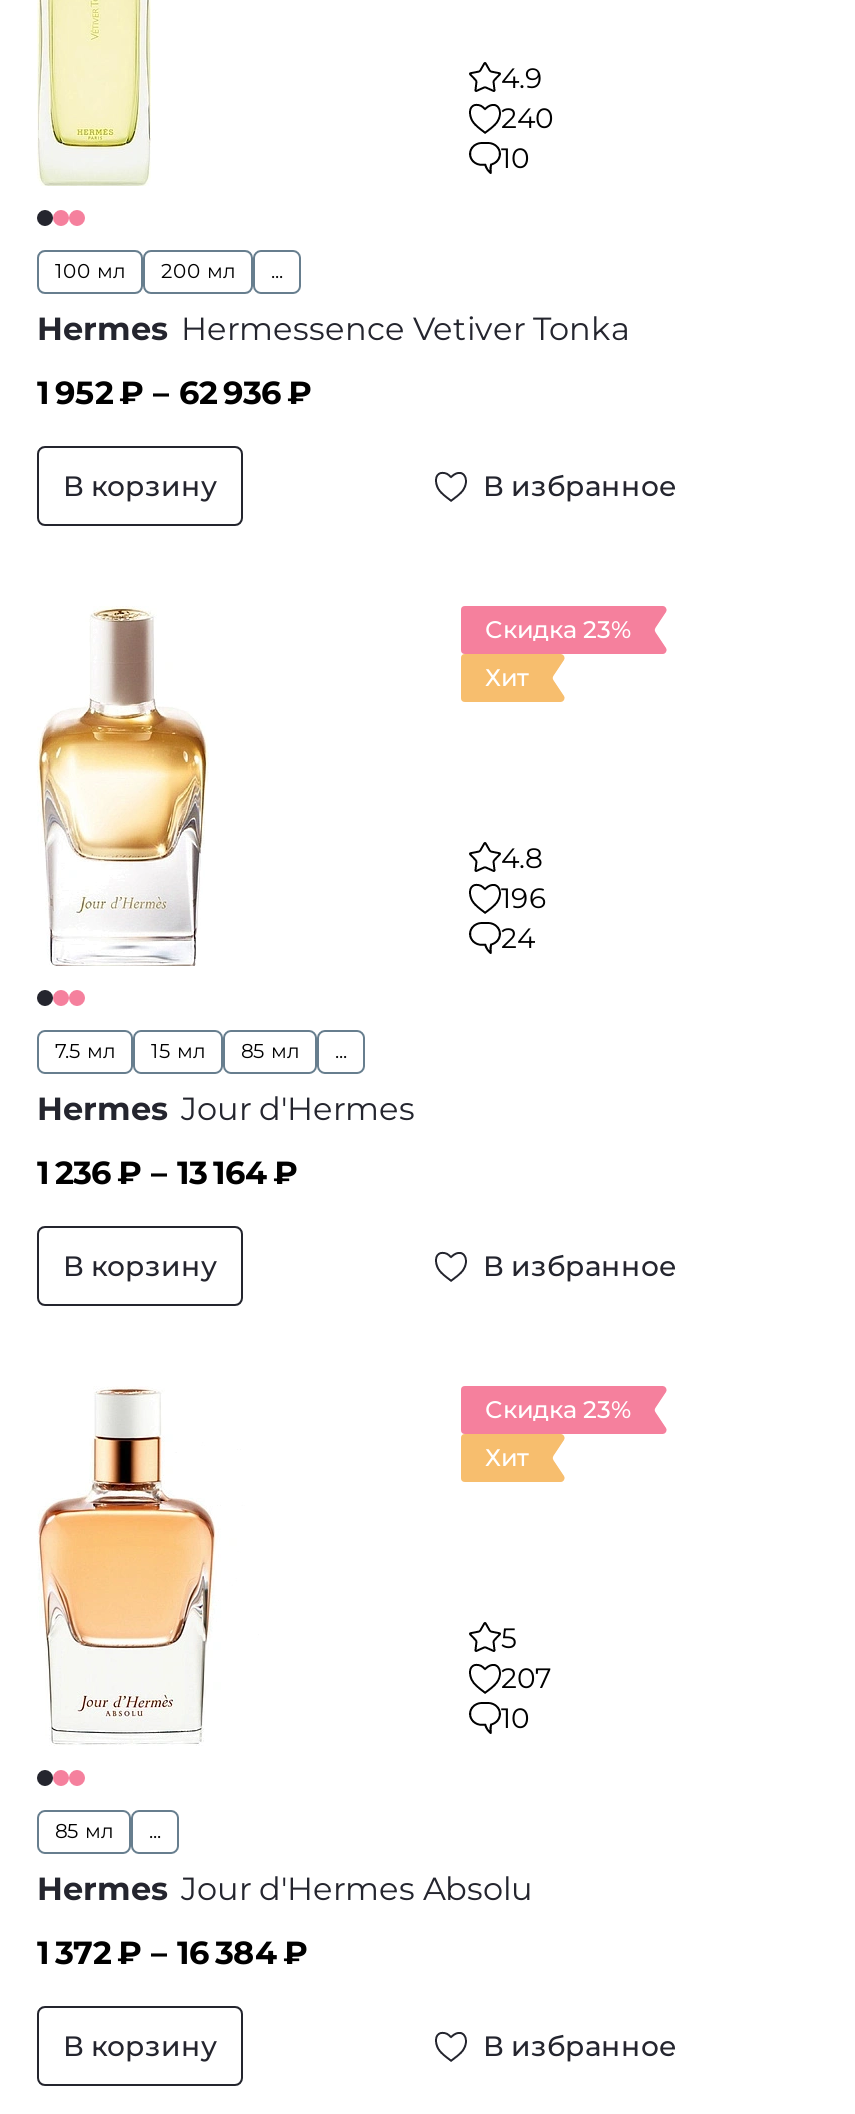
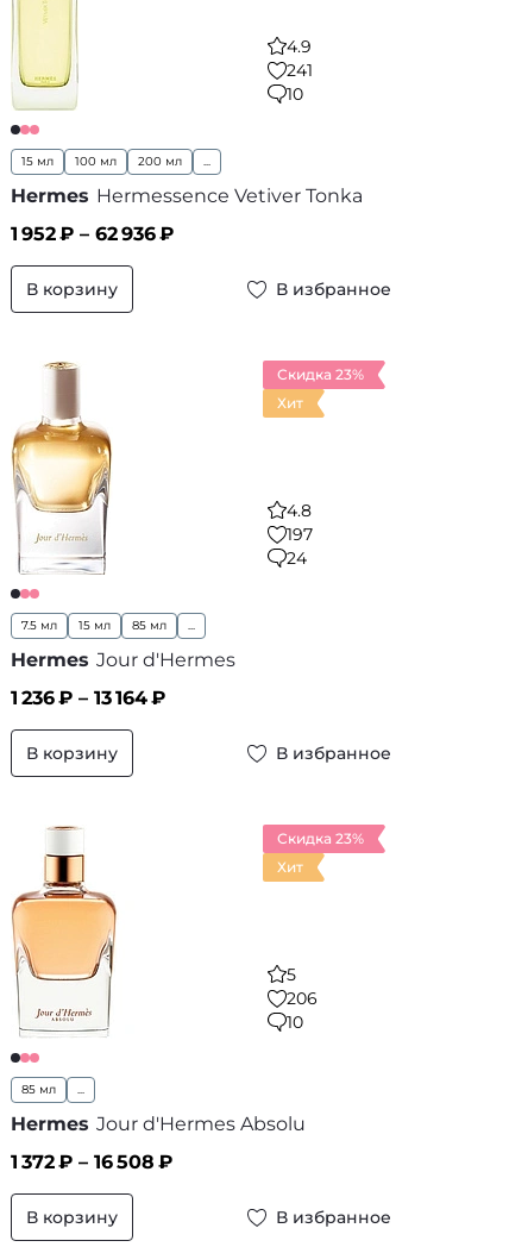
- 240
+ 241

+ 15 мл

- 196
+ 197

- 207
+ 206

- 1 372 ₽ – 16 384 ₽
+ 1 372 ₽ – 16 508 ₽
